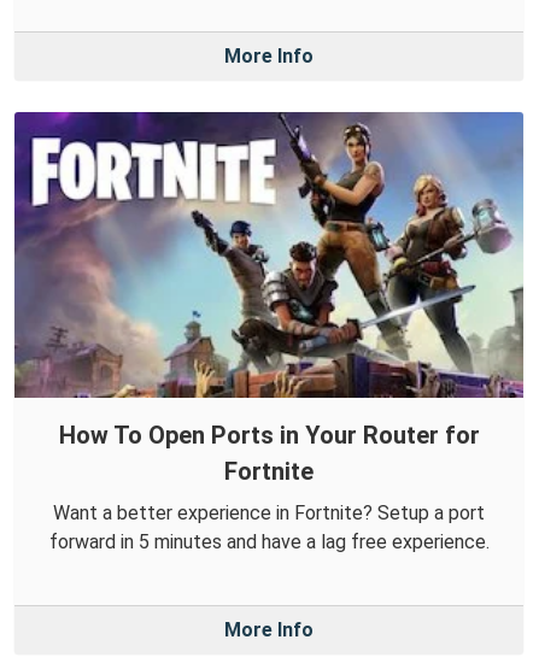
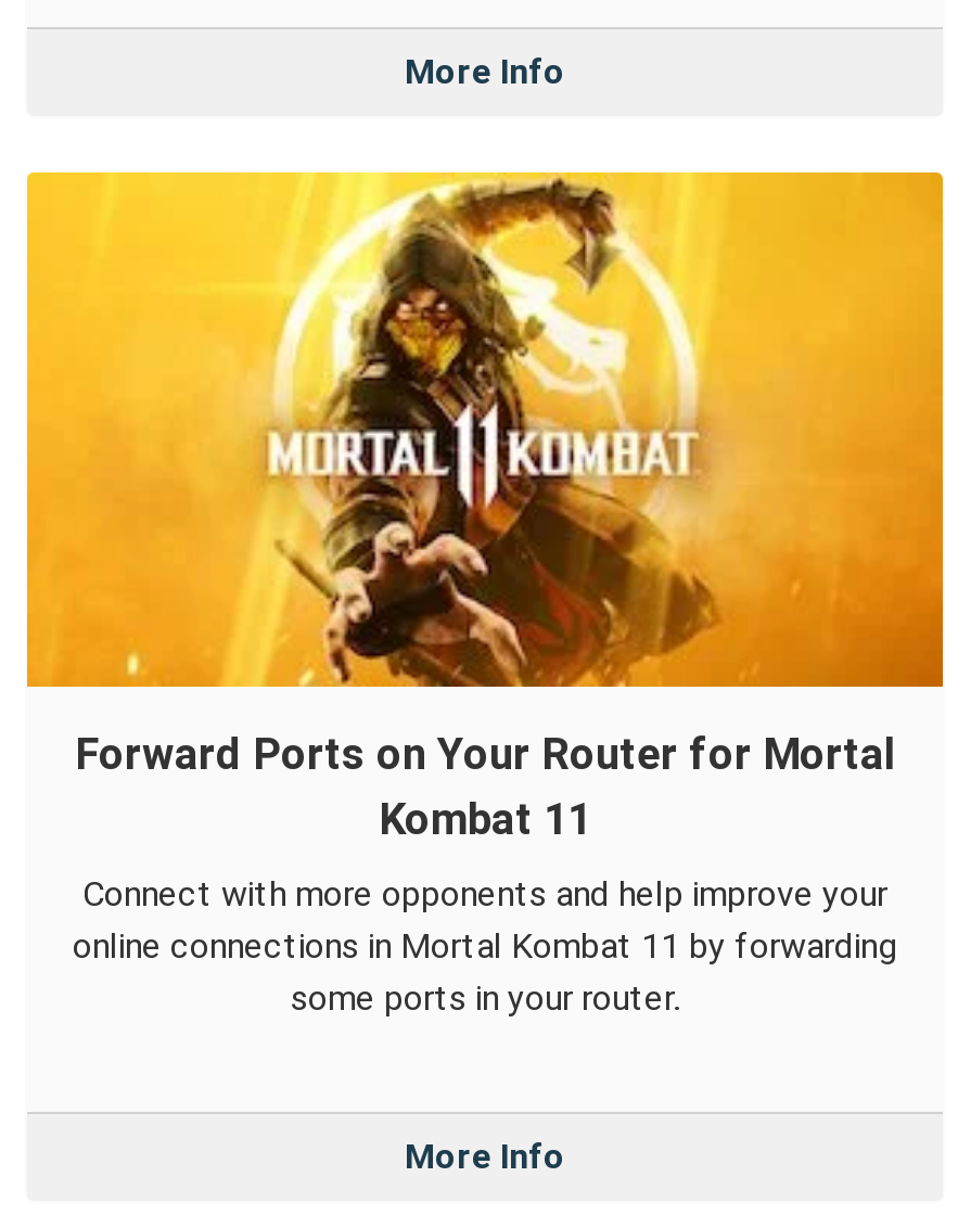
- [image]
- How To Open Ports in Your Router for
- Fortnite
+ [image]
+ Forward Ports on Your Router for Mortal
+ Kombat 11

- Want a better experience in Fortnite? Setup a port
- forward in 5 minutes and have a lag free experience.
+ Connect with more opponents and help improve your
+ online connections in Mortal Kombat 11 by forwarding
+ some ports in your router.
